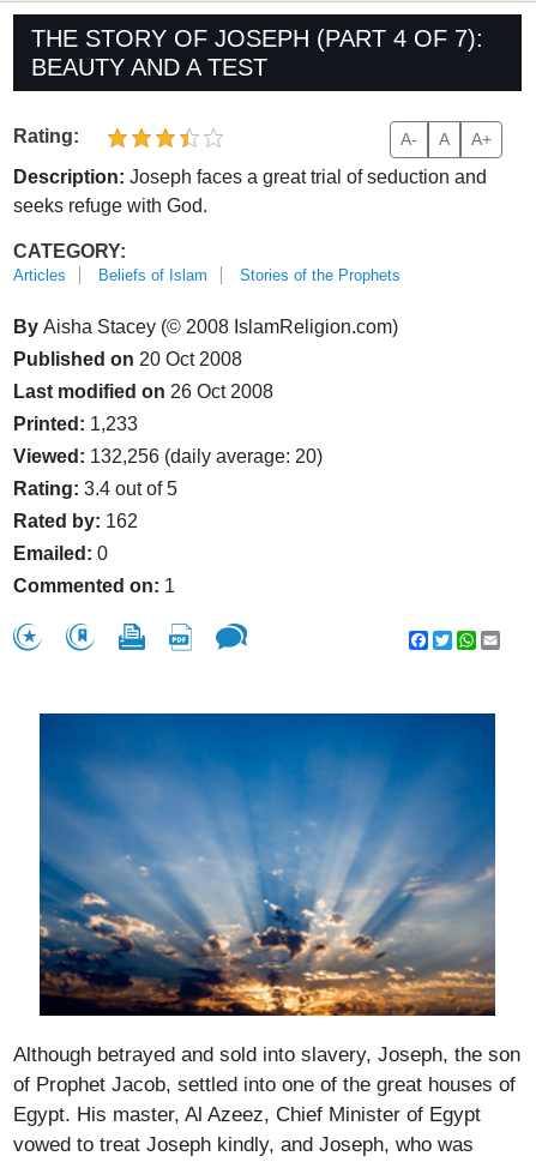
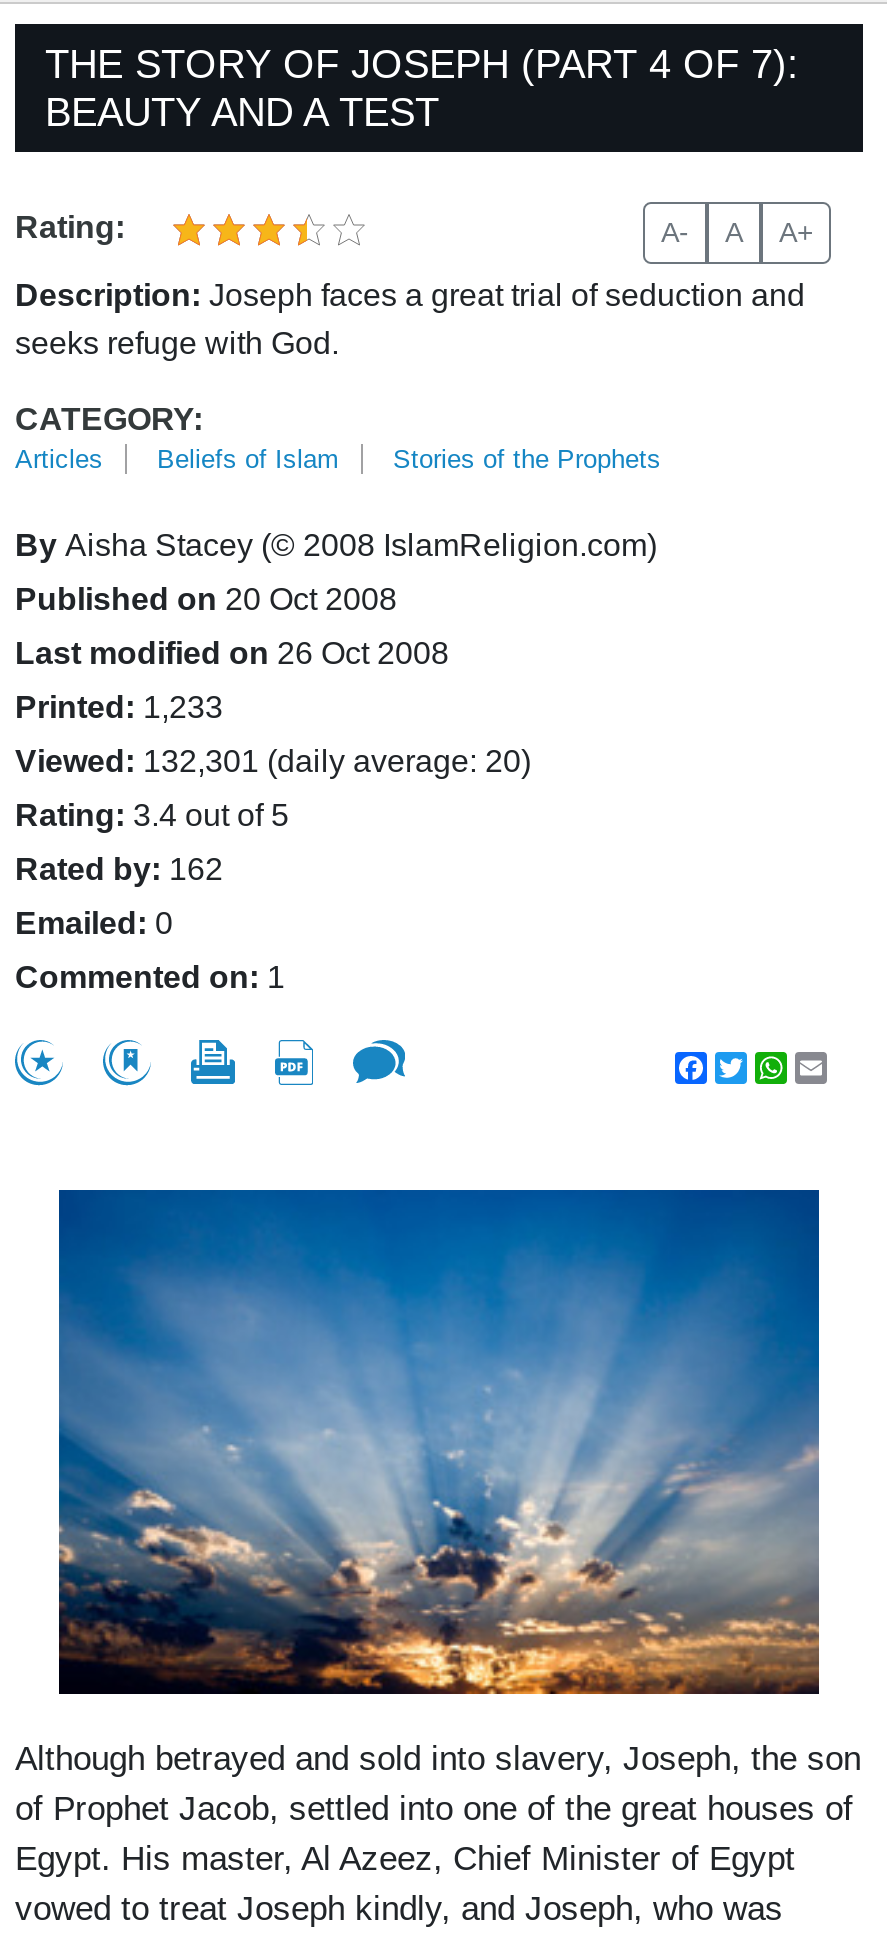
- Viewed: 132,256 (daily average: 20)
+ Viewed: 132,301 (daily average: 20)
